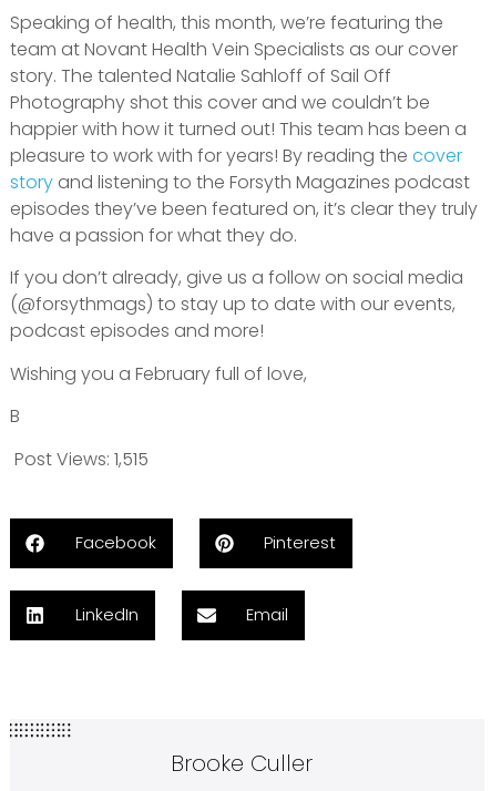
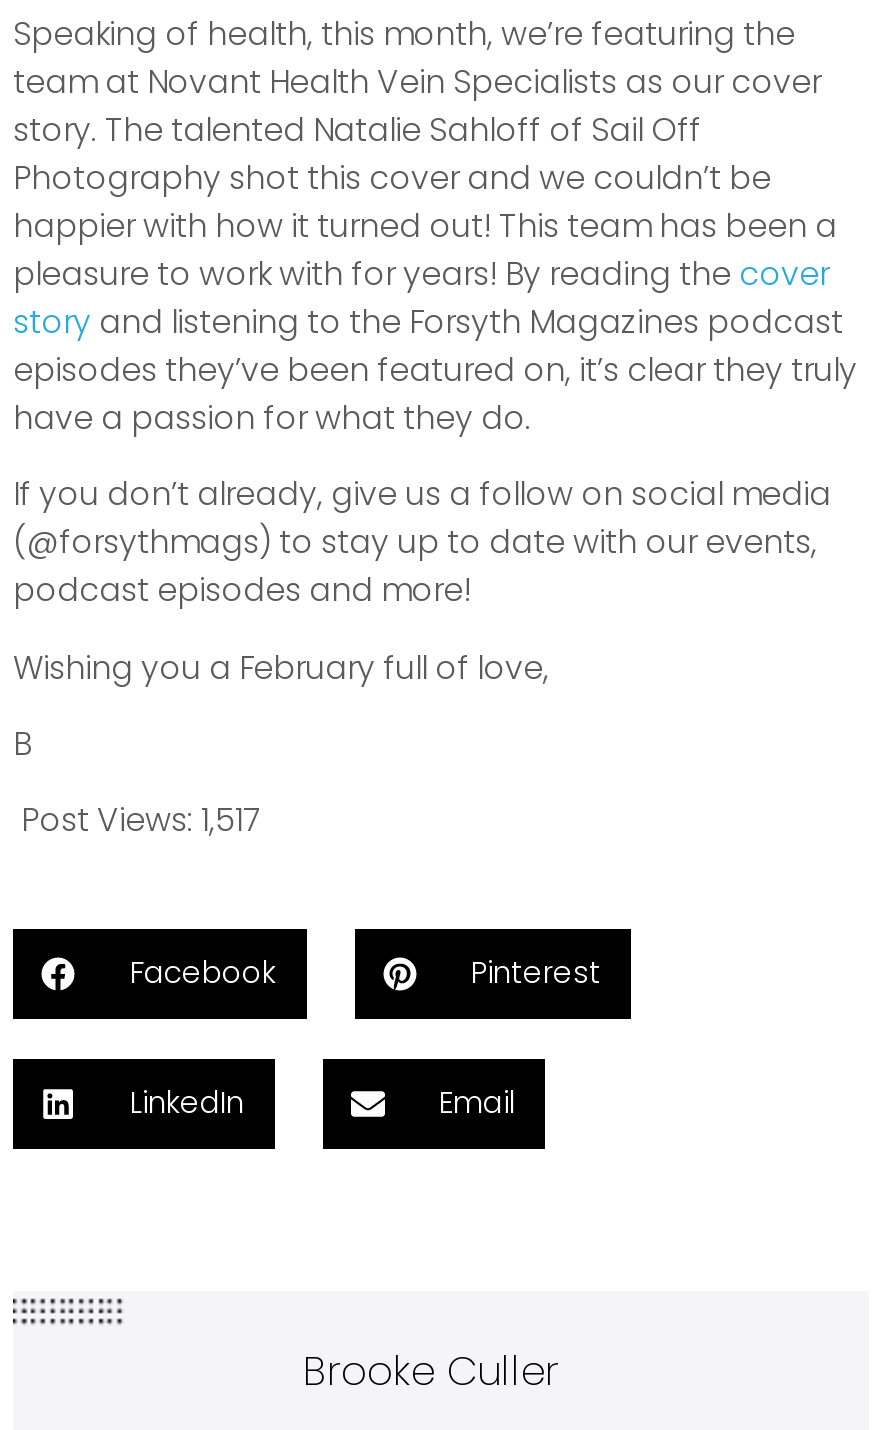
- Post Views: 1,515
+ Post Views: 1,517
